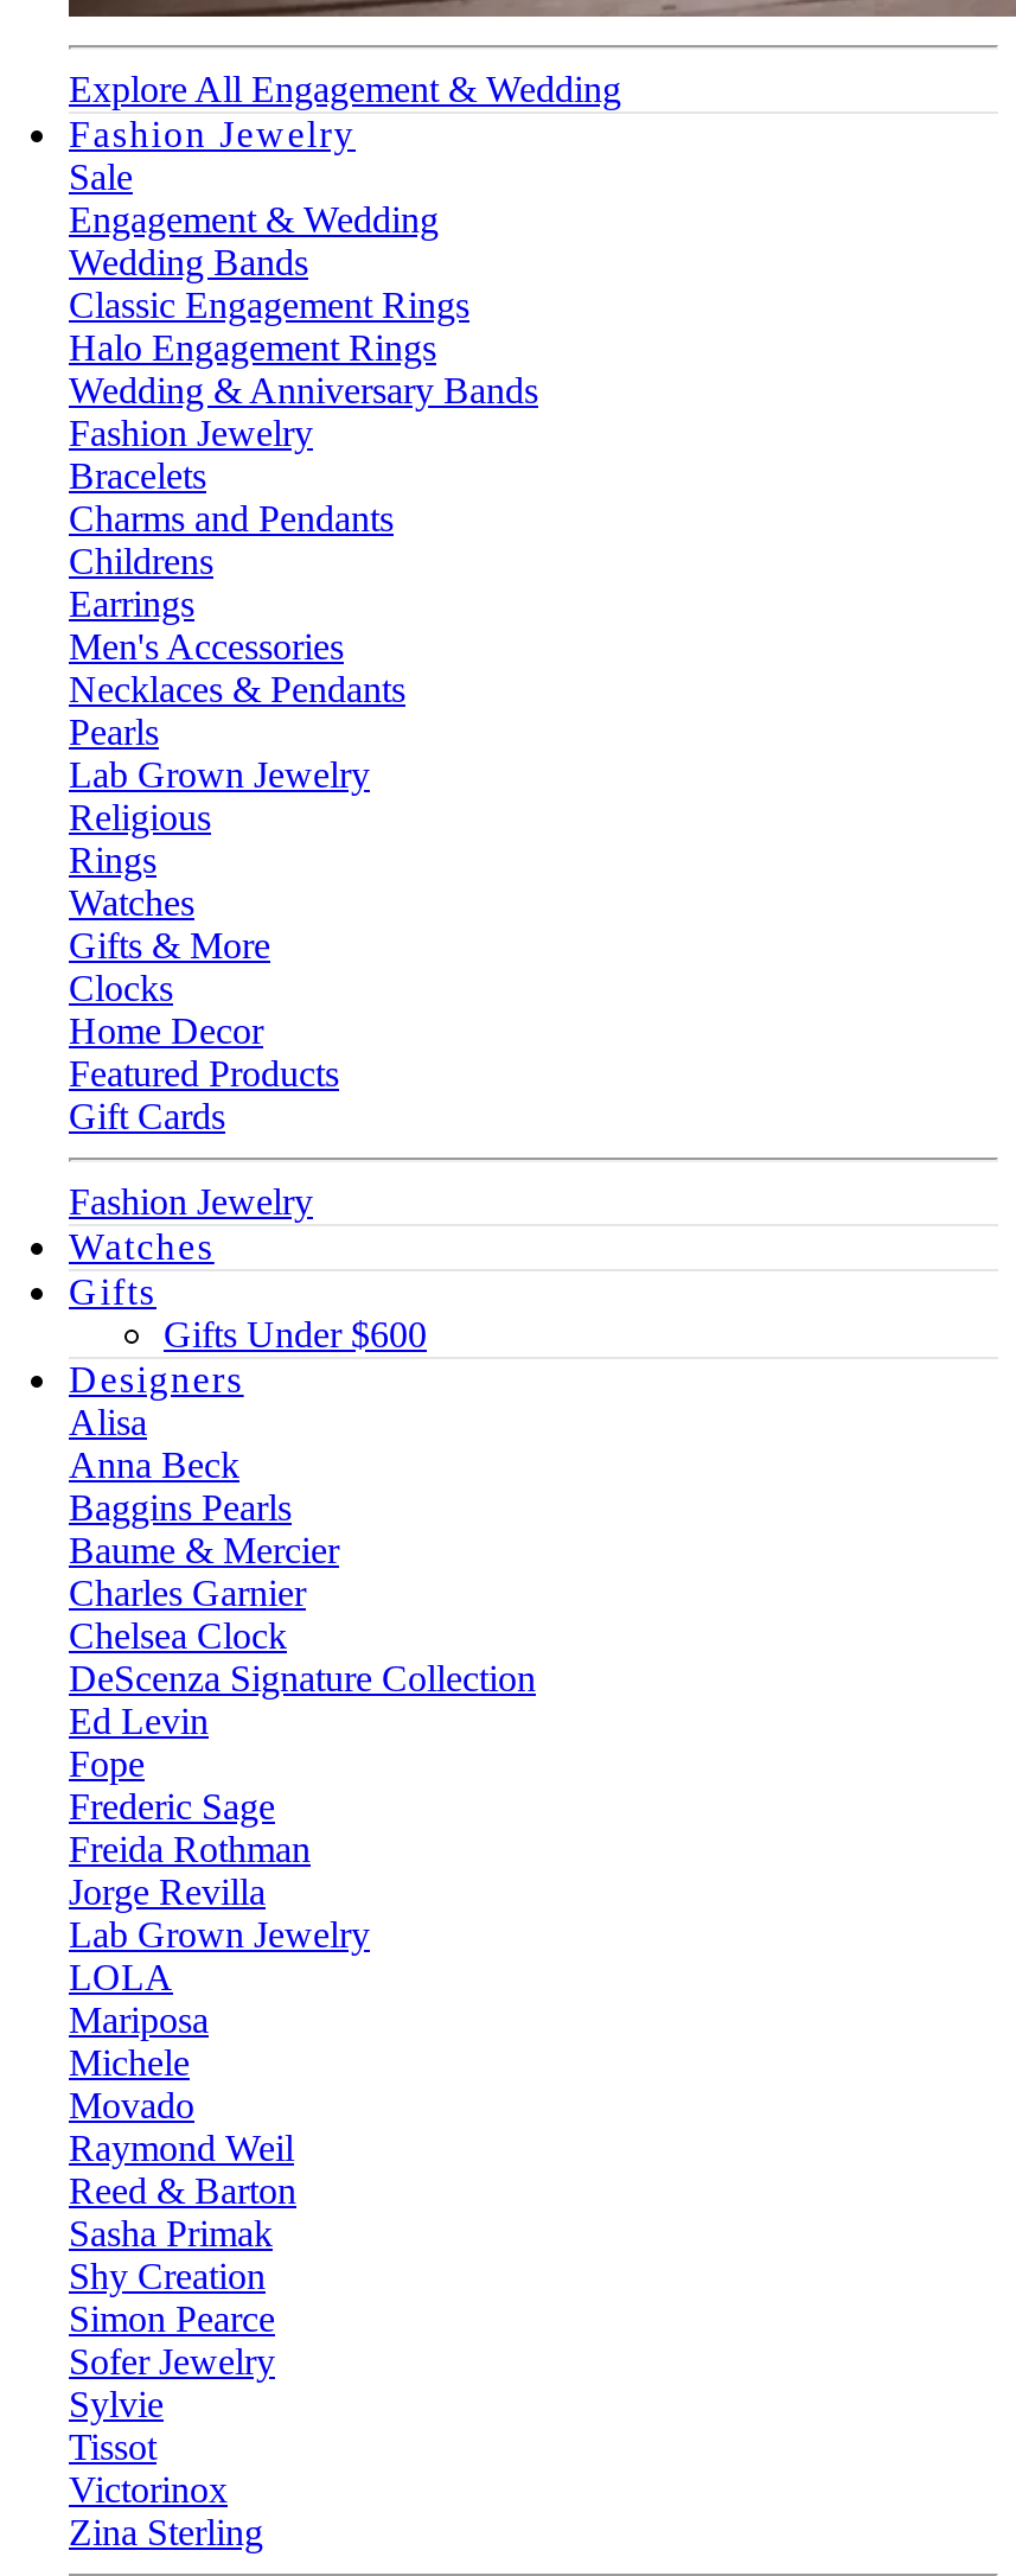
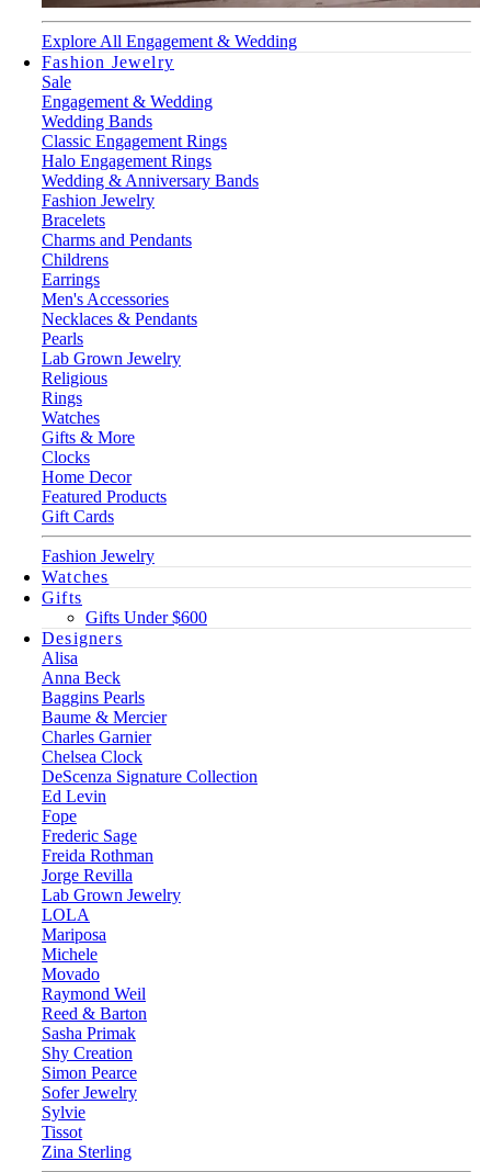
- Victorinox
